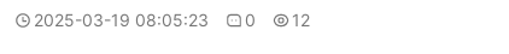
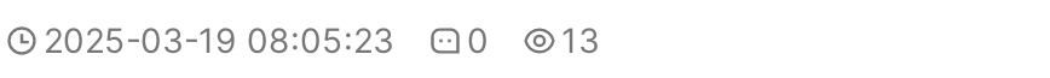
- 2025-03-19 08:05:23 0 12
+ 2025-03-19 08:05:23 0 13
